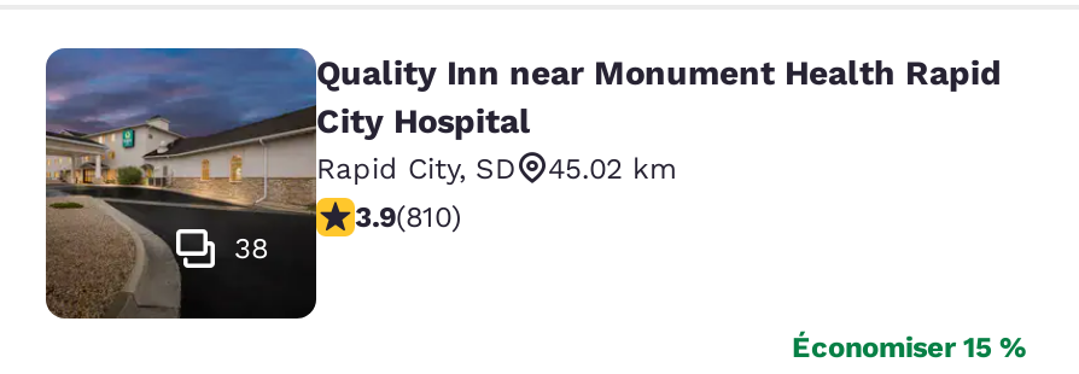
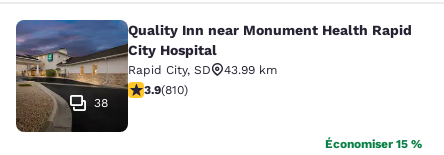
- Rapid City, SD 45.02 km
+ Rapid City, SD 43.99 km
